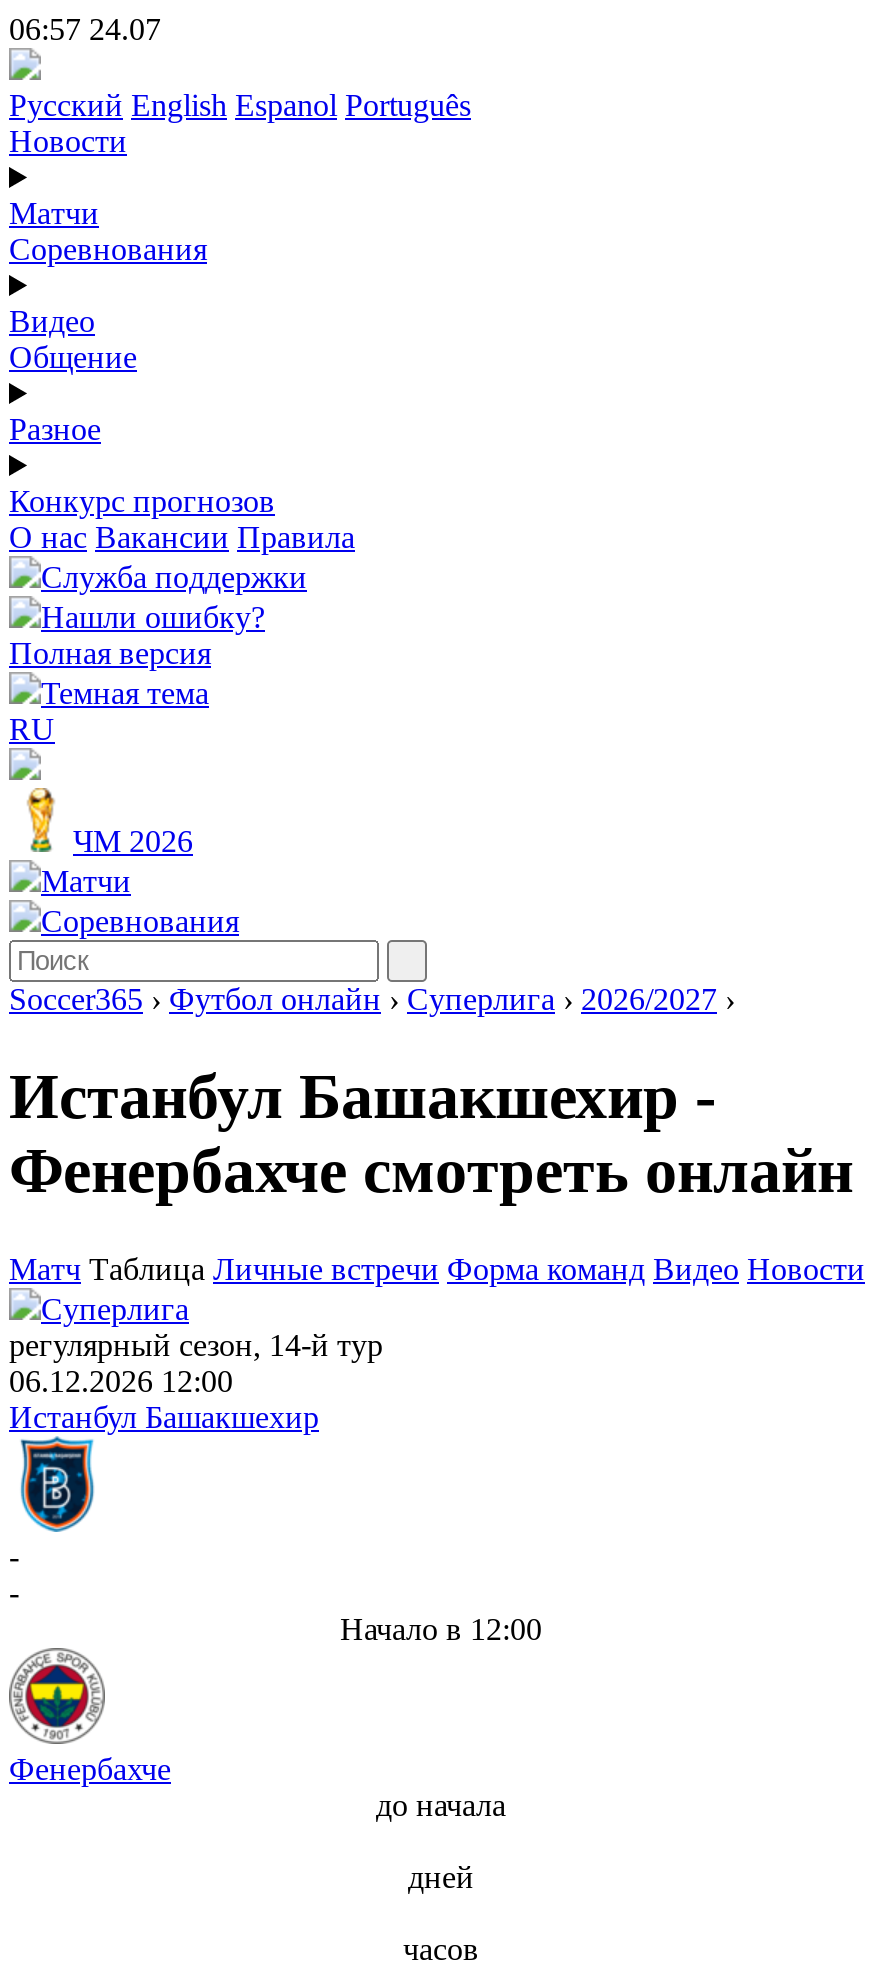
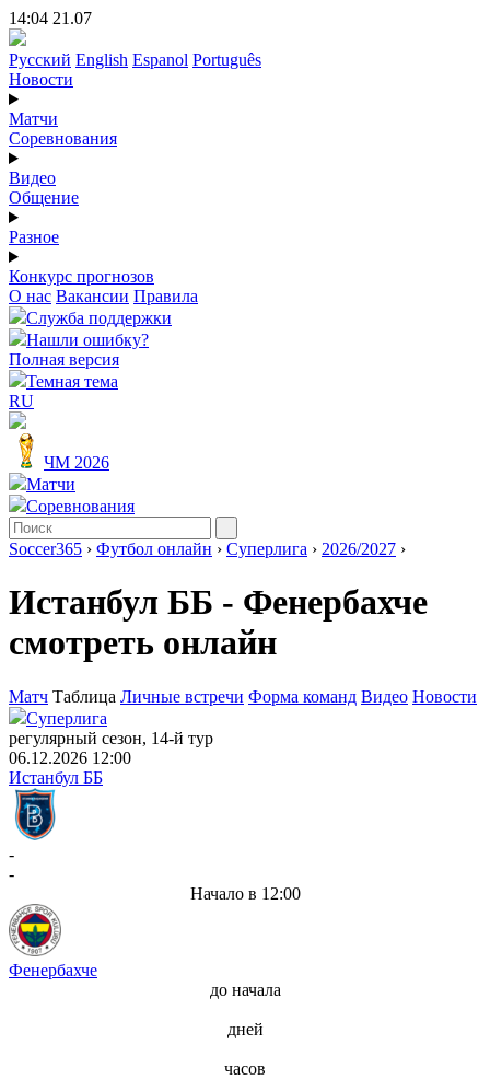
- 06:57 24.07
+ 14:04 21.07

- Истанбул Башакшехир -
- Фенербахче смотреть онлайн
+ Истанбул ББ - Фенербахче
+ смотреть онлайн

- Истанбул Башакшехир
+ Истанбул ББ
